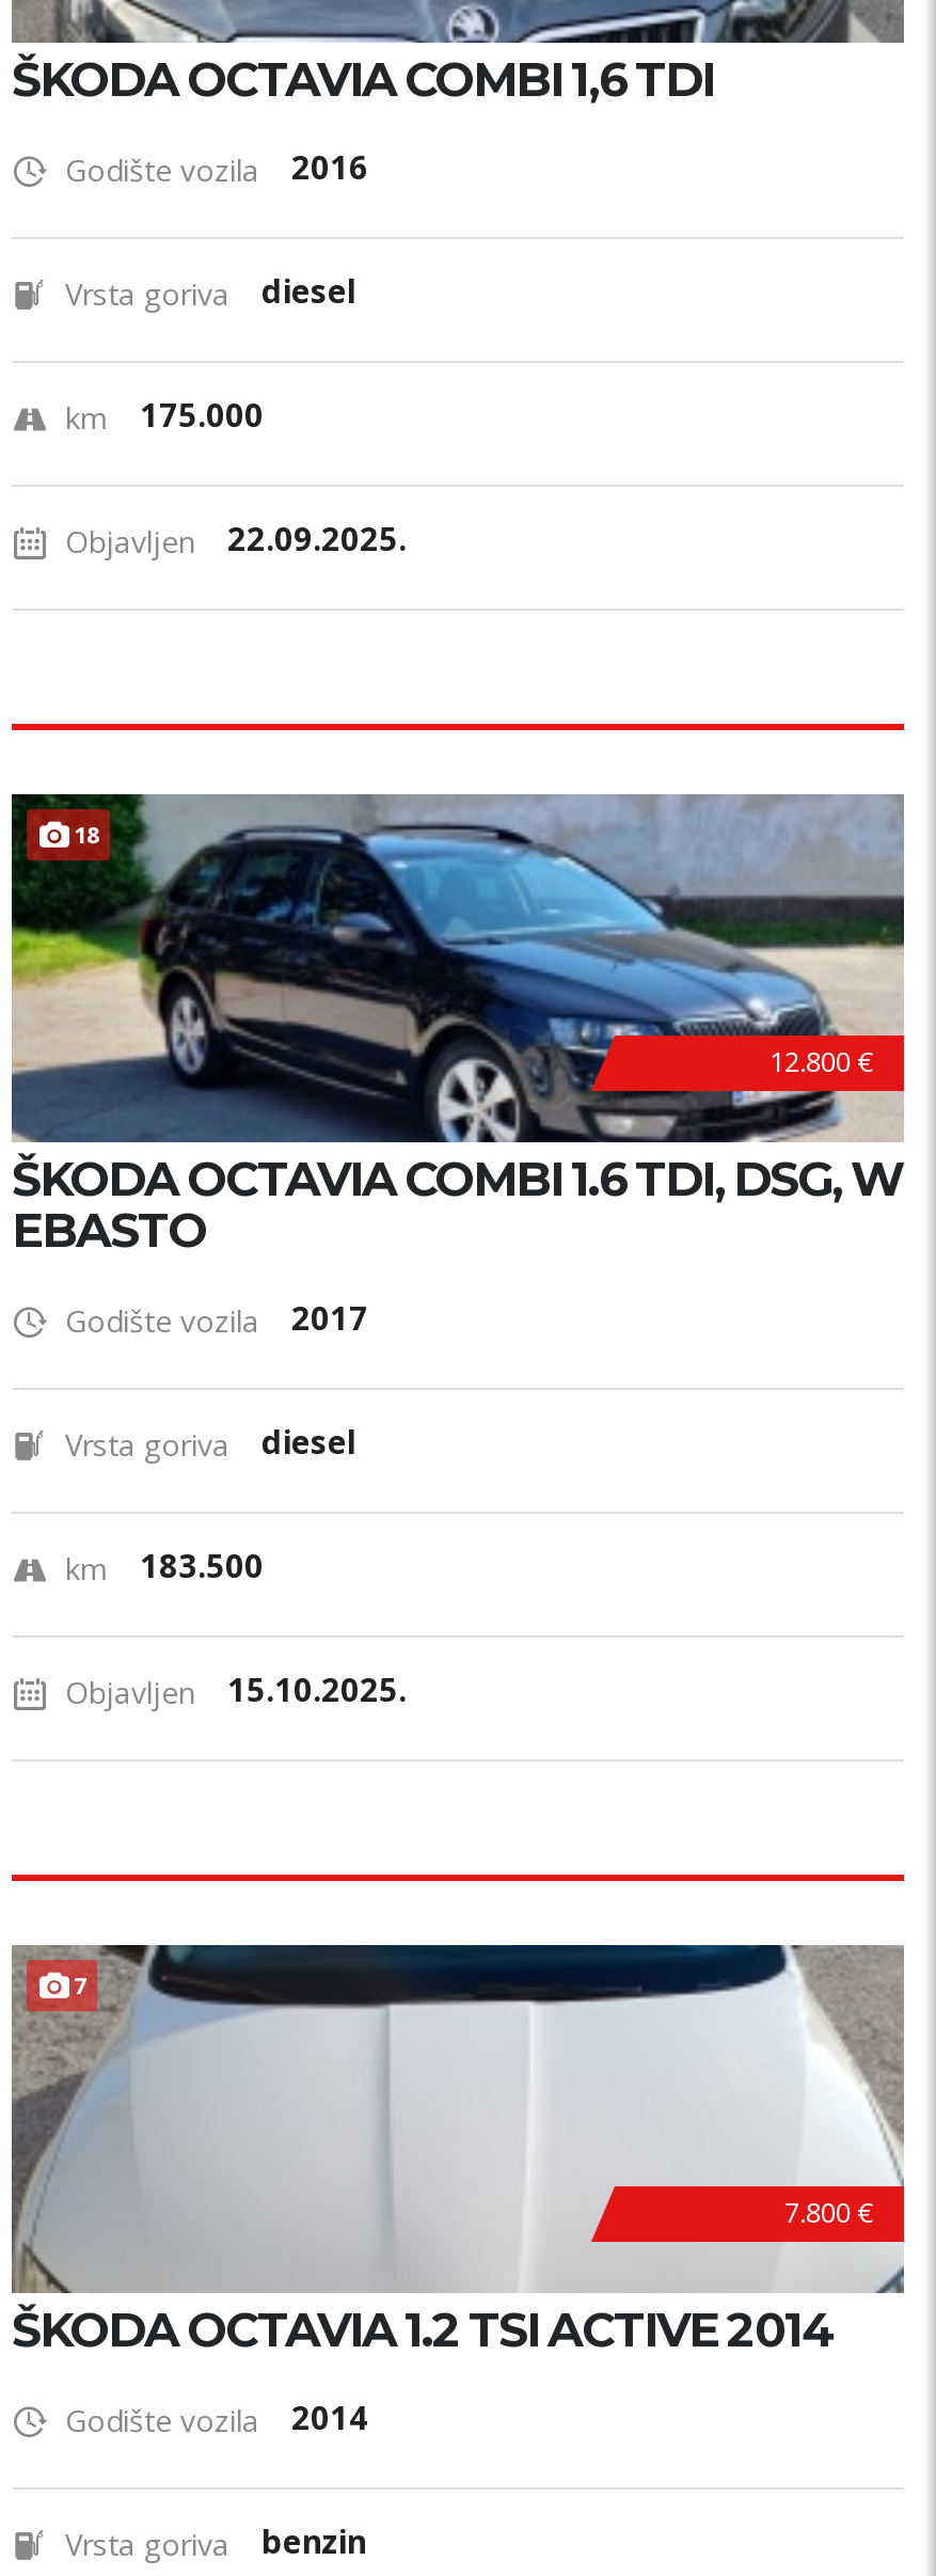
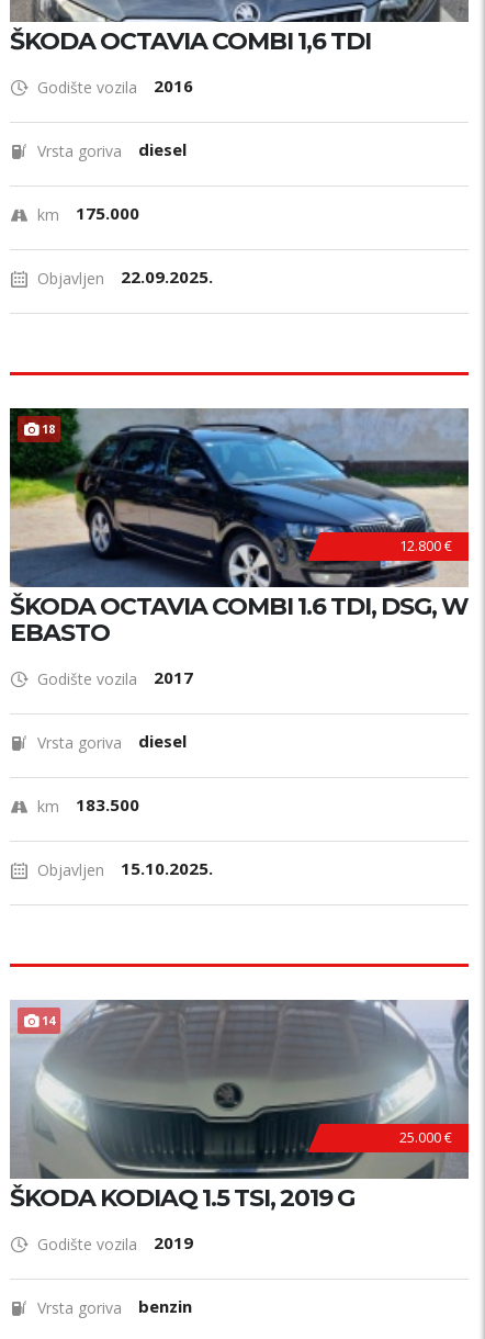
- [image]
- 7
+ [image]
+ 14

- 7.800 €
+ 25.000 €

- ŠKODA OCTAVIA 1.2 TSI ACTIVE 2014
+ ŠKODA KODIAQ 1.5 TSI, 2019 G

- Godište vozila 2014
+ Godište vozila 2019
